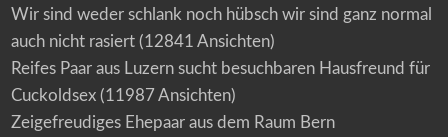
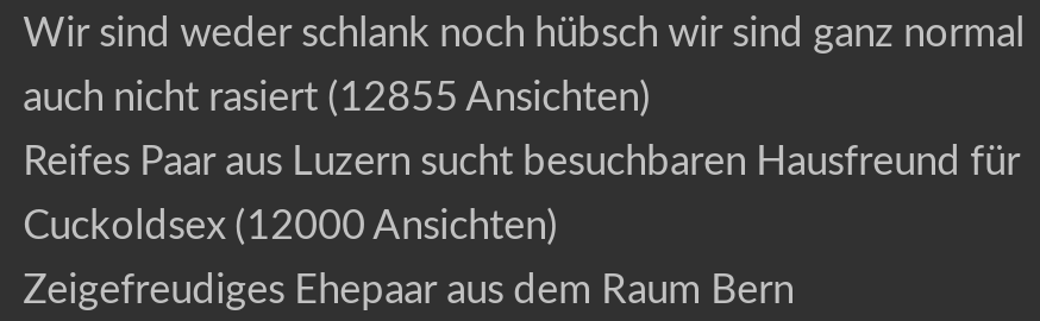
- auch nicht rasiert (12841 Ansichten)
+ auch nicht rasiert (12855 Ansichten)

- Cuckoldsex (11987 Ansichten)
+ Cuckoldsex (12000 Ansichten)
